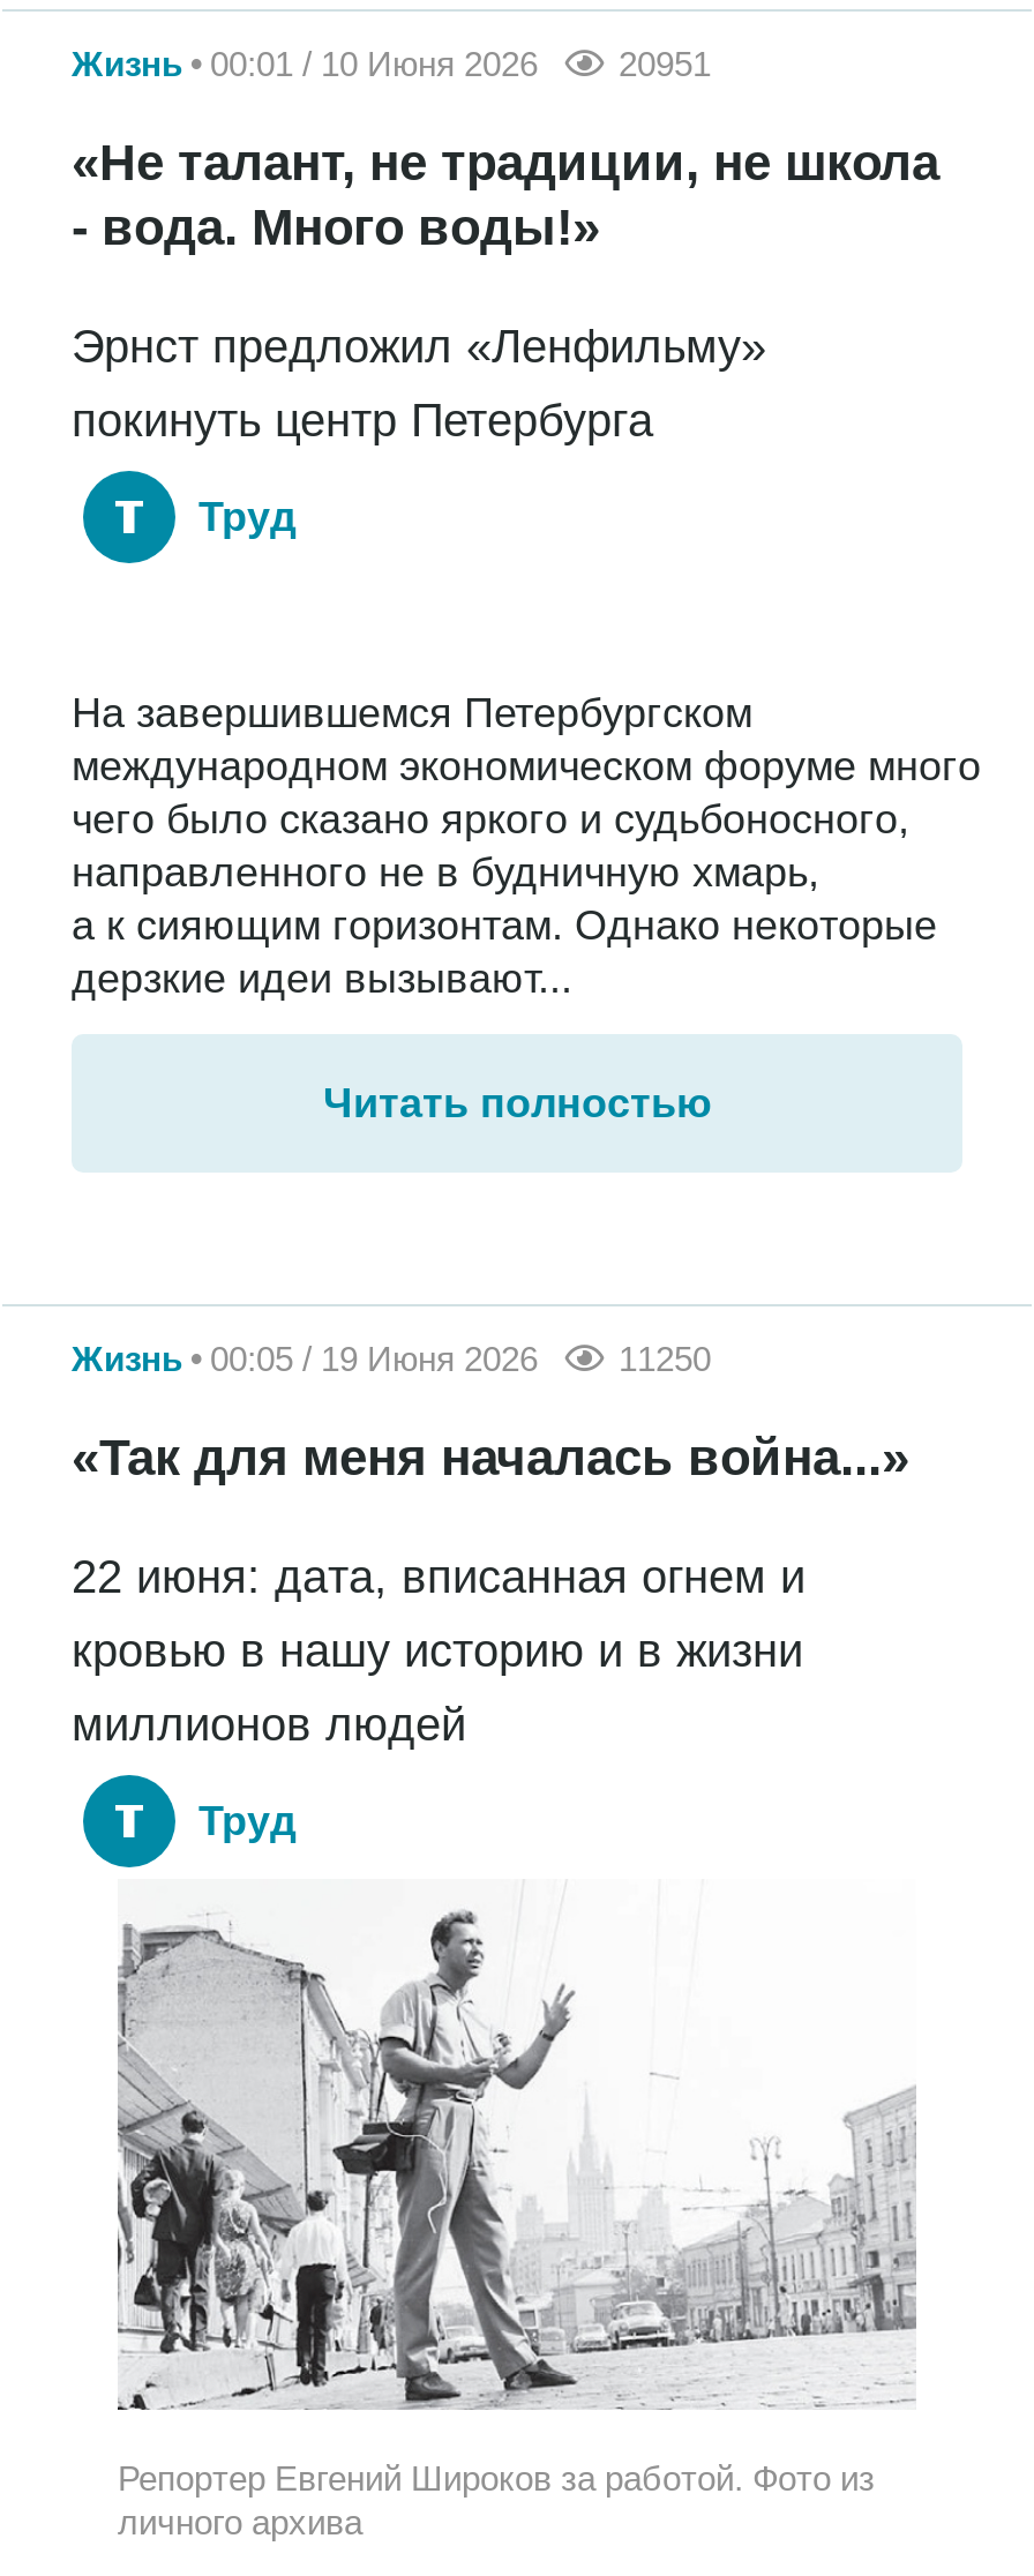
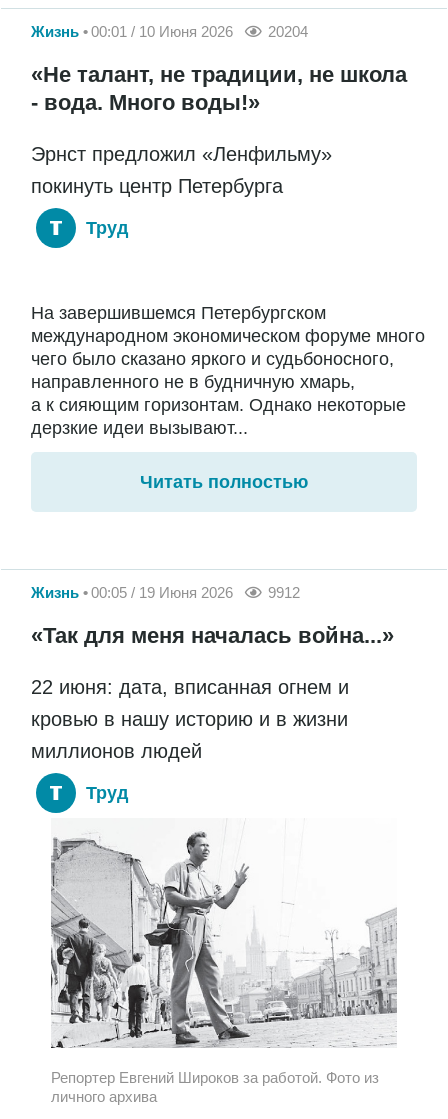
- 20951
+ 20204

- 11250
+ 9912
